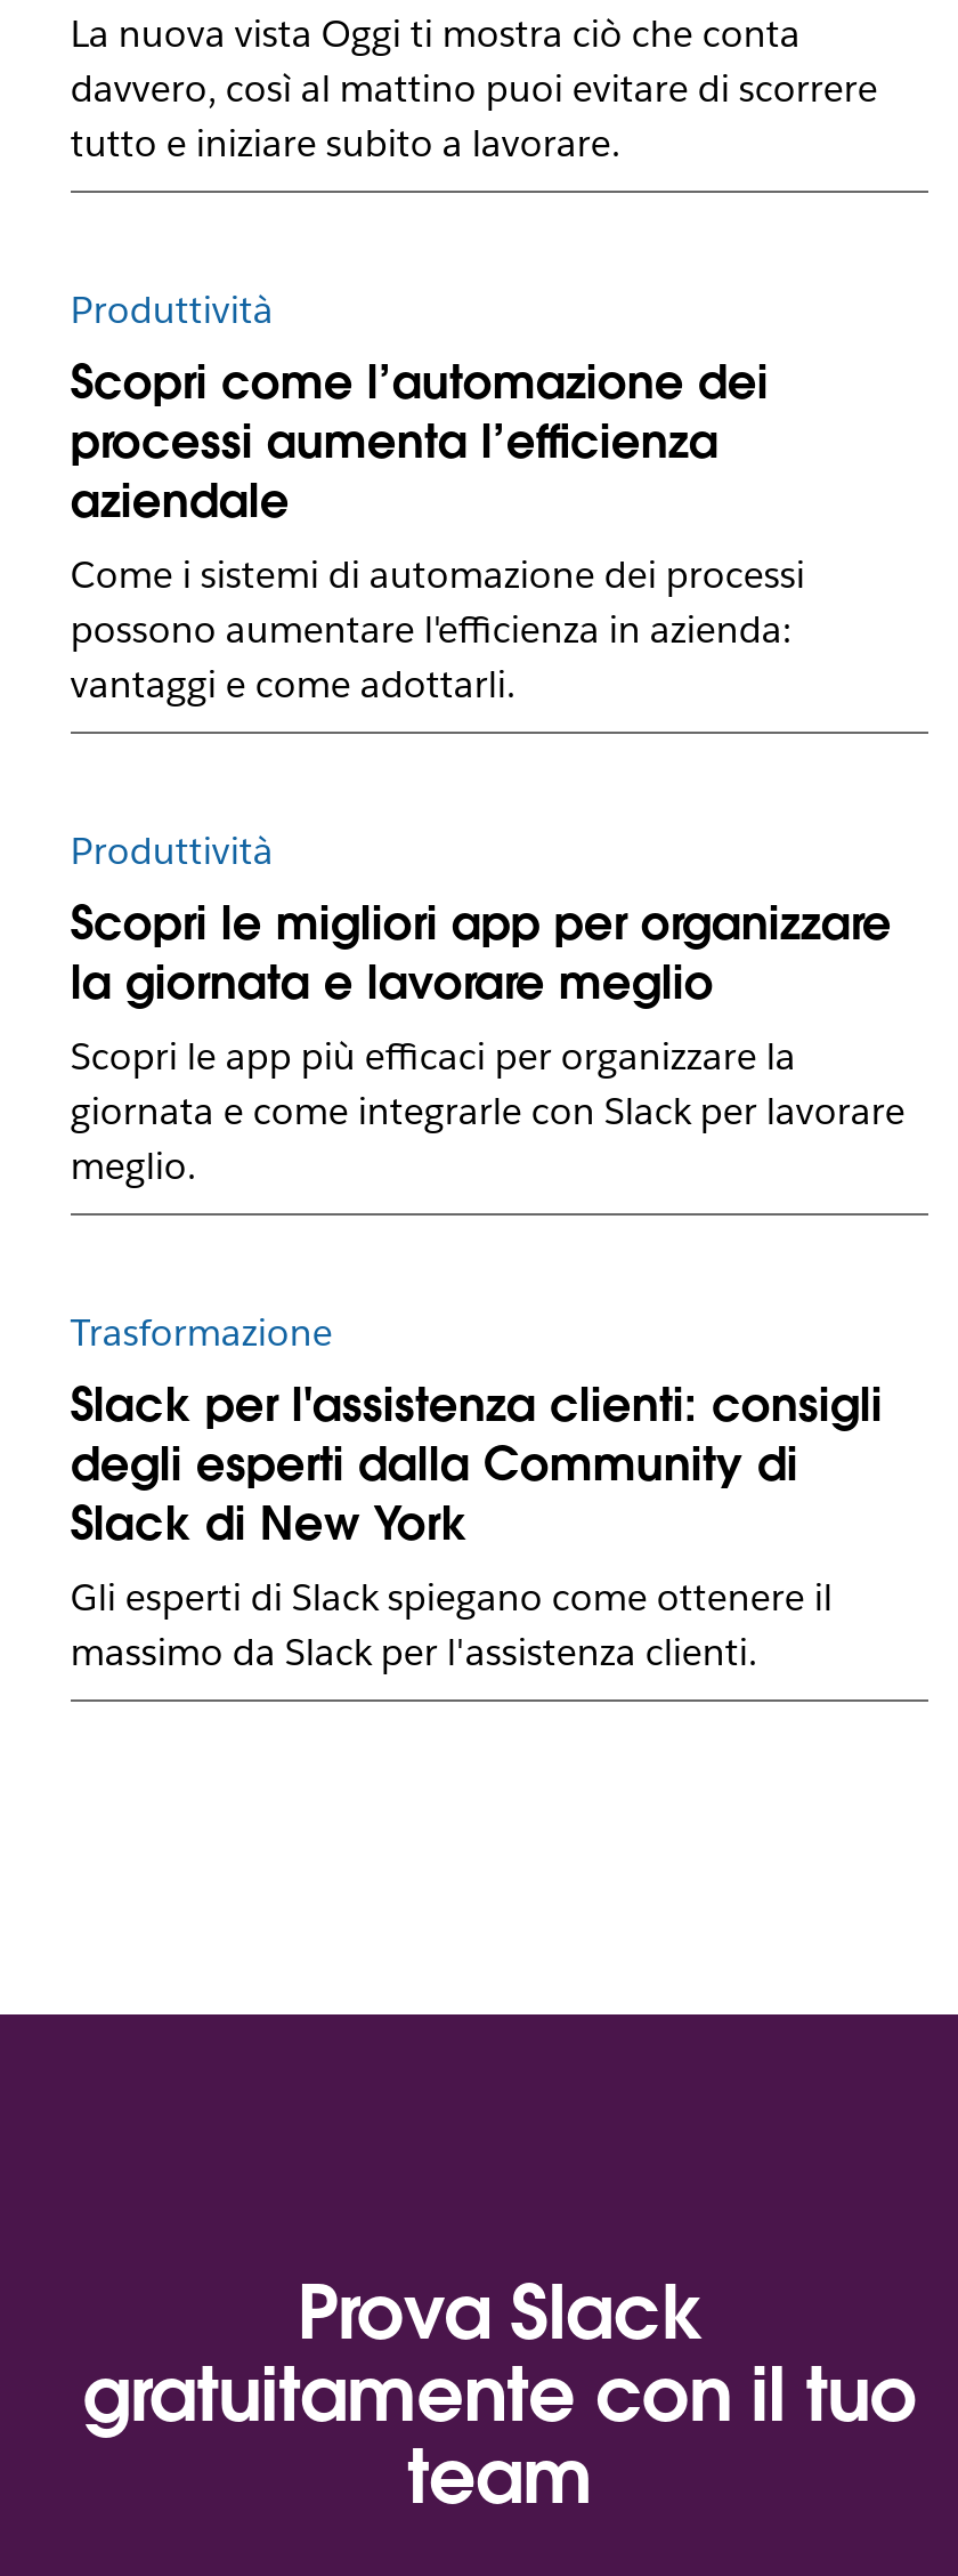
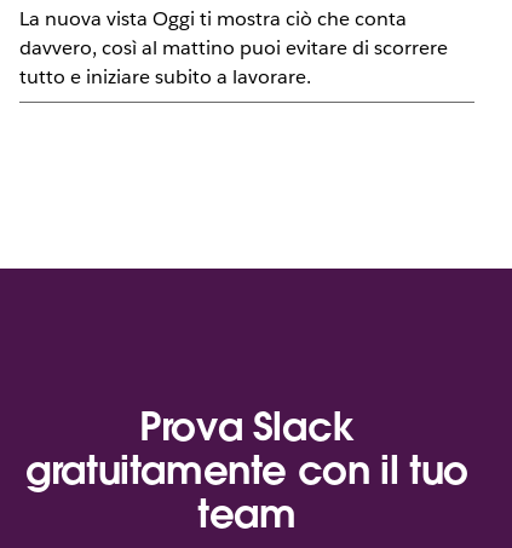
- Produttività
- Scopri come l’automazione dei
- processi aumenta l’efficienza
- aziendale
- Come i sistemi di automazione dei processi
- possono aumentare l'efficienza in azienda:
- vantaggi e come adottarli.
- Produttività
- Scopri le migliori app per organizzare
- la giornata e lavorare meglio
- Scopri le app più efficaci per organizzare la
- giornata e come integrarle con Slack per lavorare
- meglio.
- Trasformazione
- Slack per l'assistenza clienti: consigli
- degli esperti dalla Community di
- Slack di New York
- Gli esperti di Slack spiegano come ottenere il
- massimo da Slack per l'assistenza clienti.
